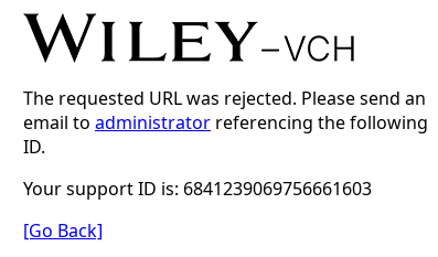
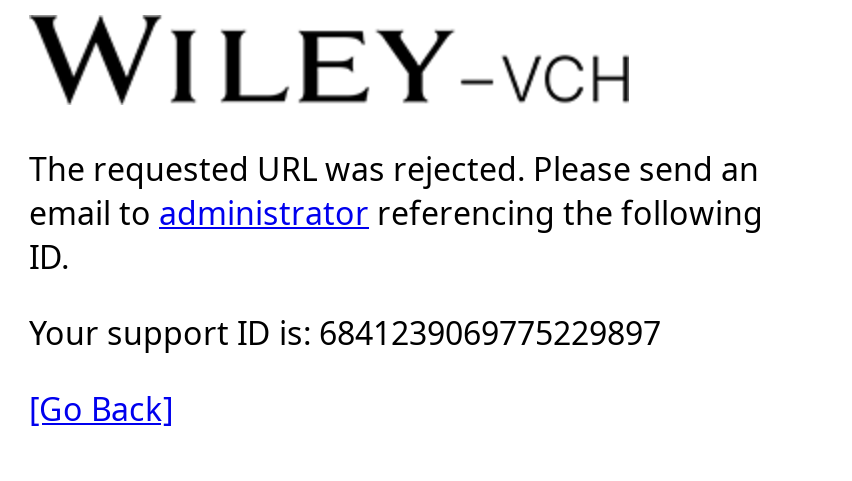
- Your support ID is: 6841239069756661603
+ Your support ID is: 6841239069775229897
